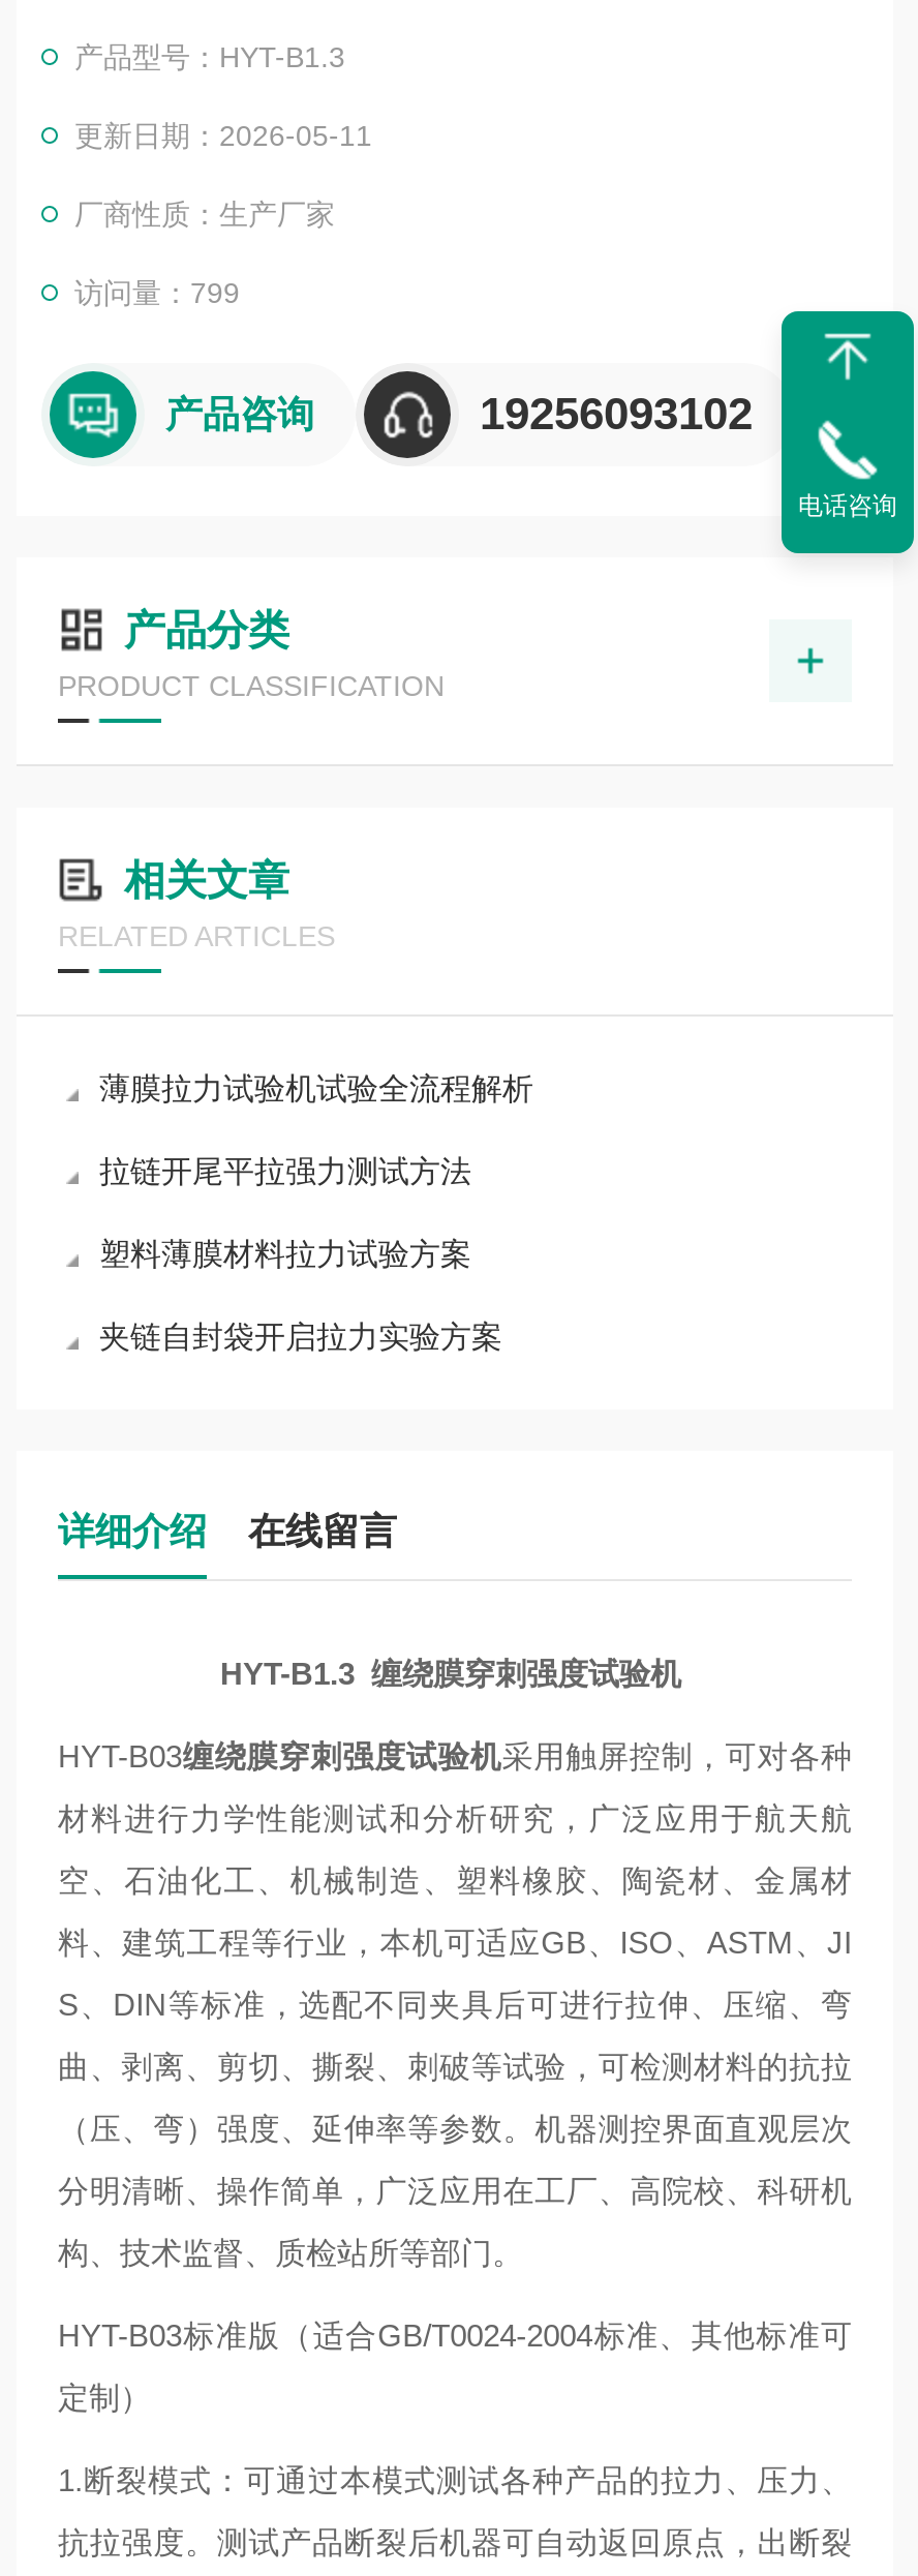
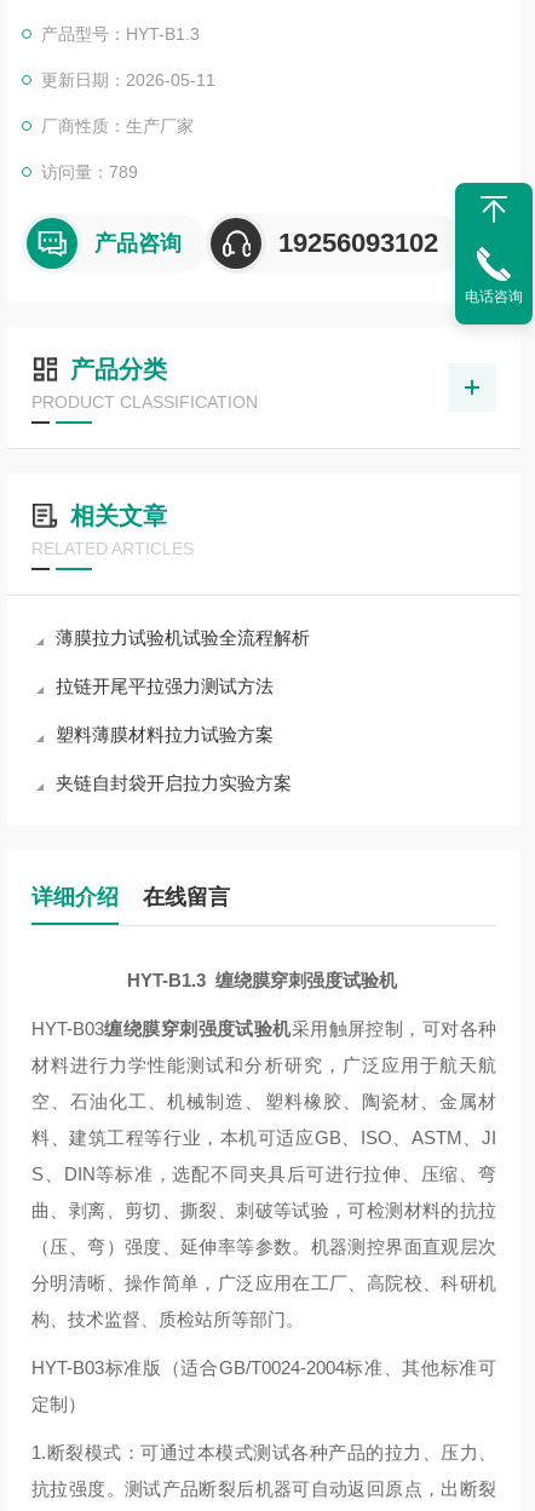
- 访问量：799
+ 访问量：789
